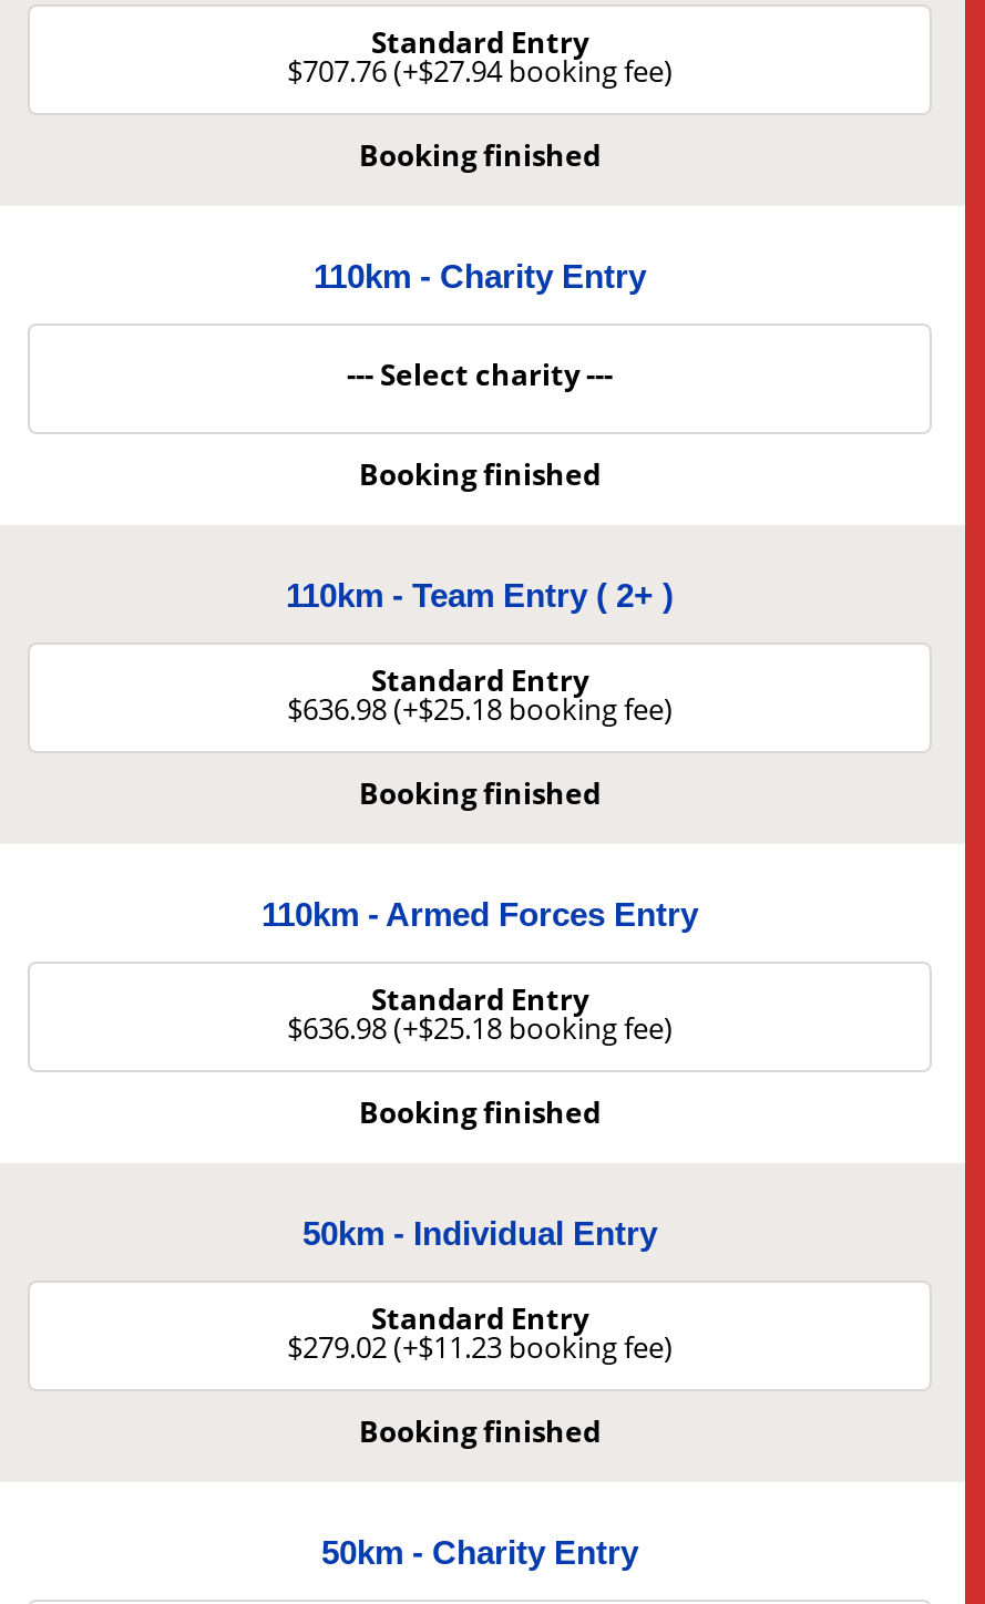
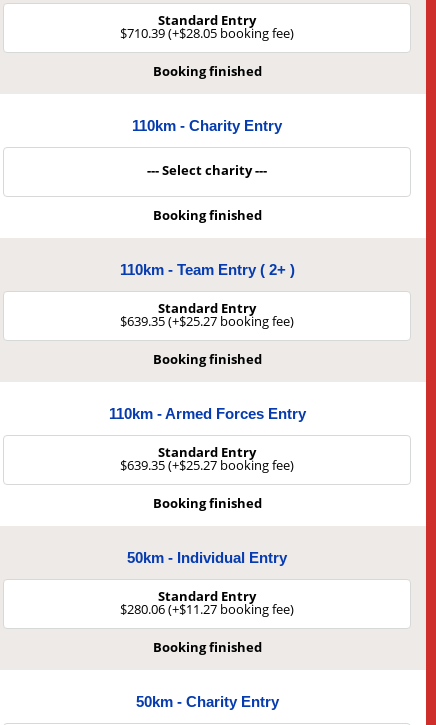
- $707.76 (+$27.94 booking fee)
+ $710.39 (+$28.05 booking fee)

- $636.98 (+$25.18 booking fee)
+ $639.35 (+$25.27 booking fee)

- $636.98 (+$25.18 booking fee)
+ $639.35 (+$25.27 booking fee)

- $279.02 (+$11.23 booking fee)
+ $280.06 (+$11.27 booking fee)
